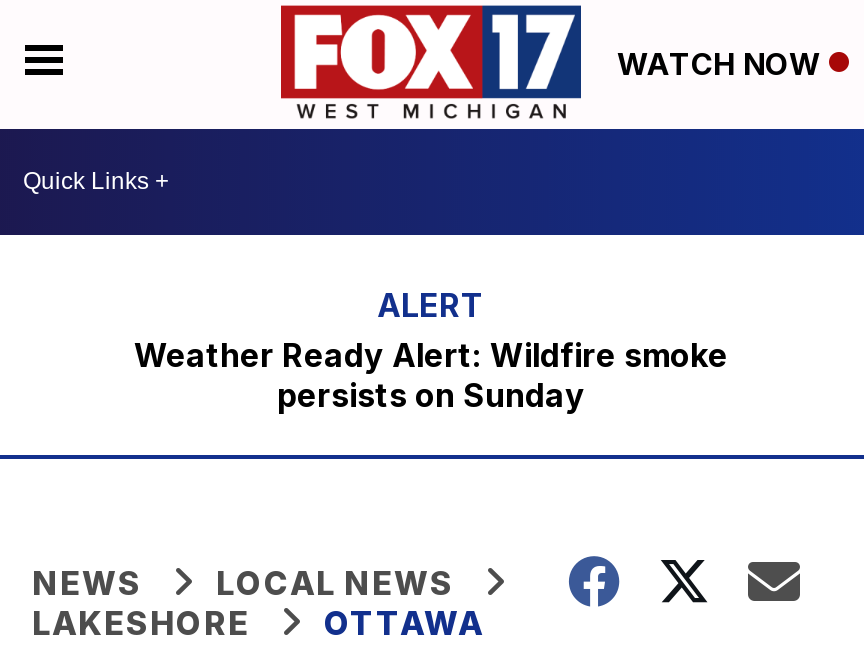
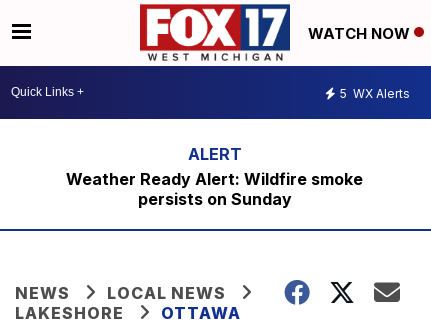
+ 5 WX Alerts
